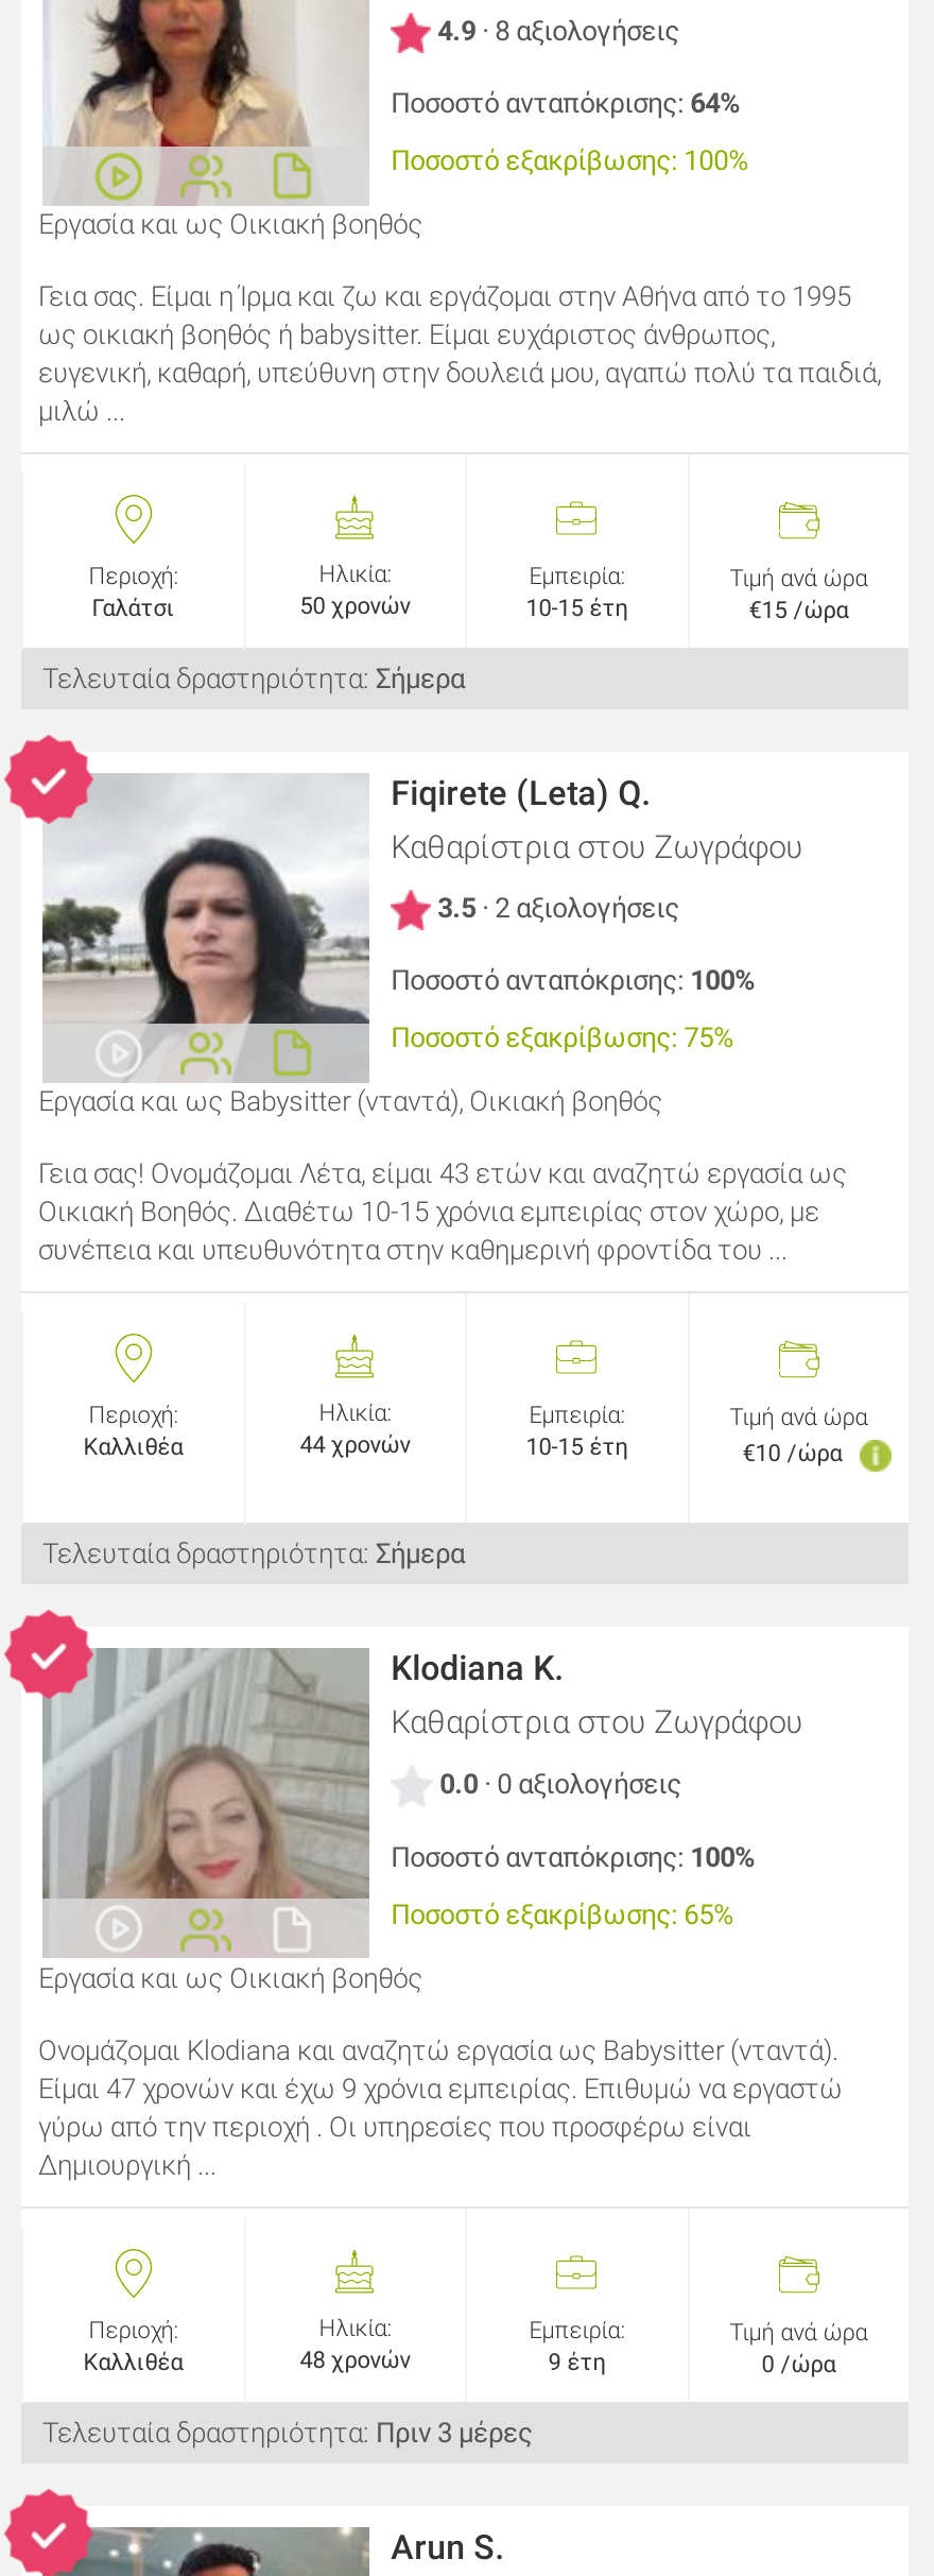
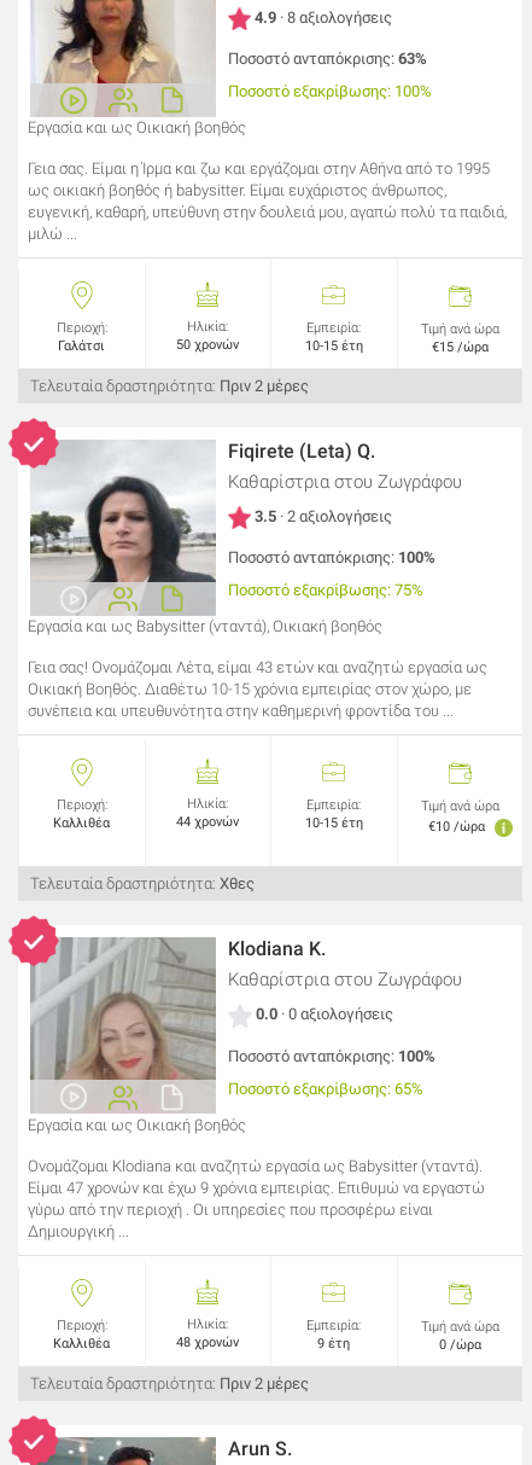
- Ποσοστό ανταπόκρισης: 64%
+ Ποσοστό ανταπόκρισης: 63%

- Τελευταία δραστηριότητα: Σήμερα
+ Τελευταία δραστηριότητα: Πριν 2 μέρες

- Τελευταία δραστηριότητα: Σήμερα
+ Τελευταία δραστηριότητα: Χθες

- Τελευταία δραστηριότητα: Πριν 3 μέρες
+ Τελευταία δραστηριότητα: Πριν 2 μέρες
